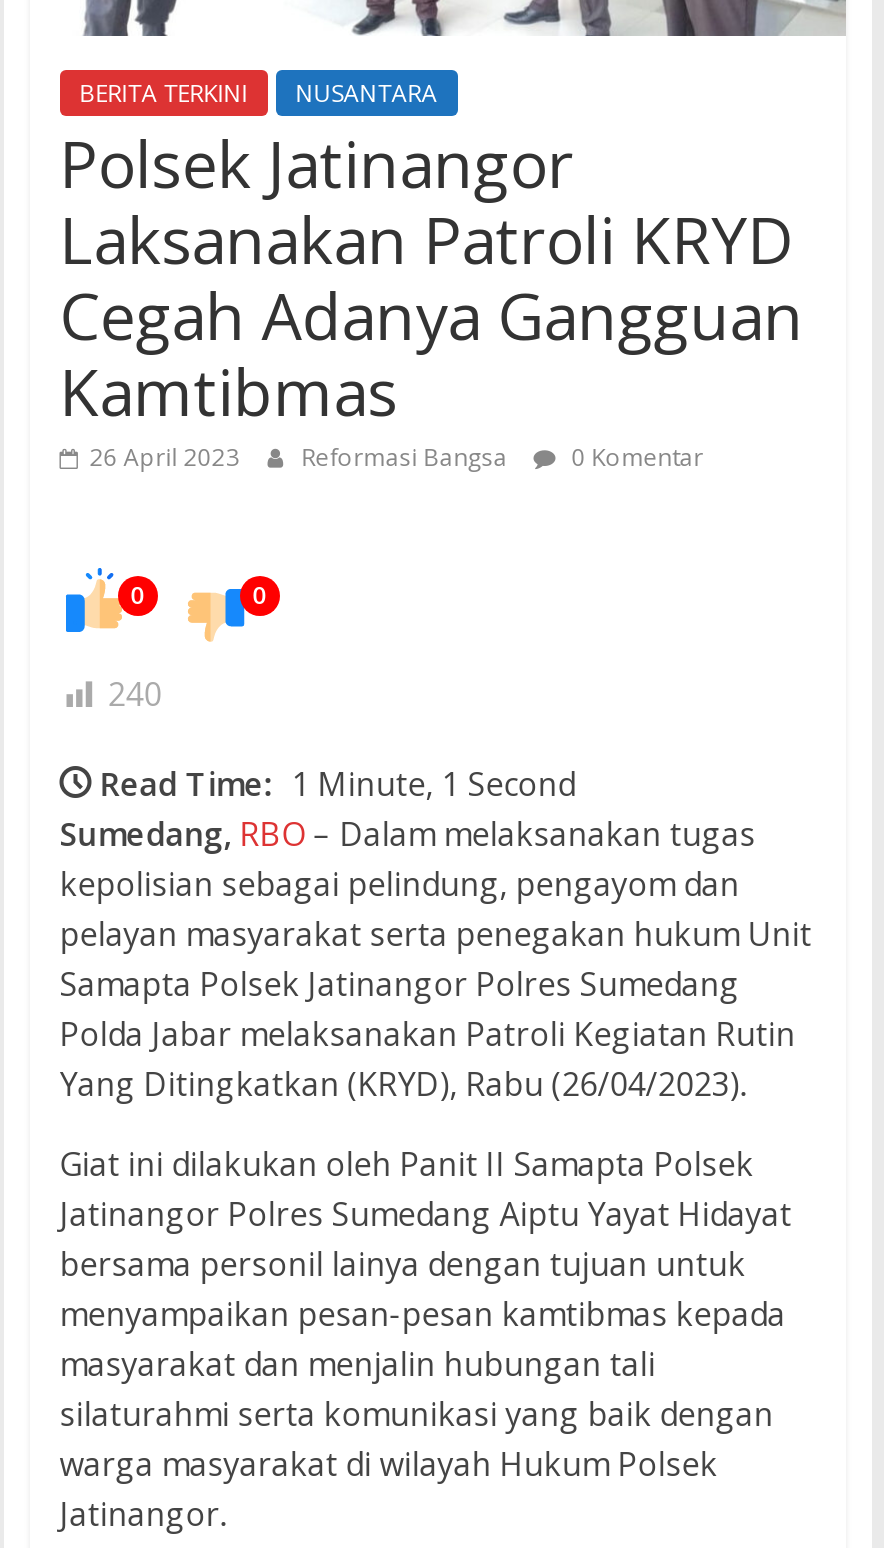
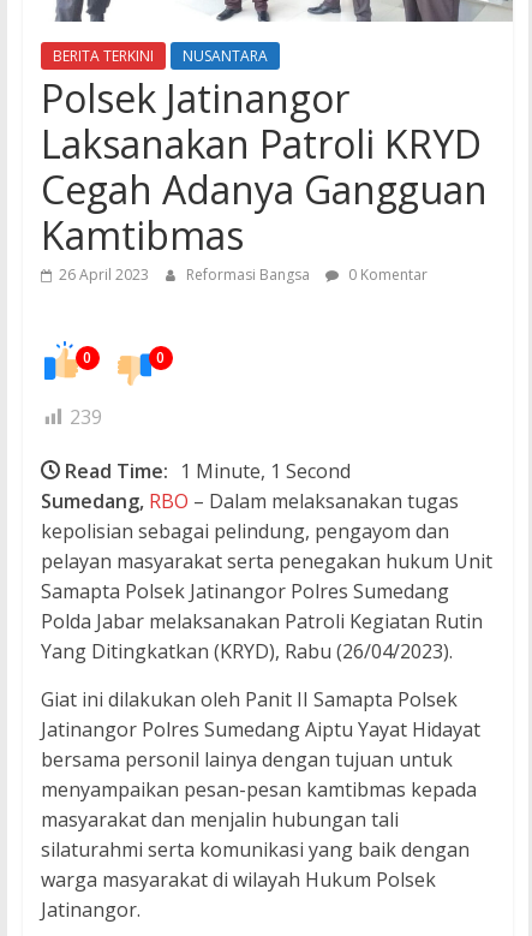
- 240
+ 239
